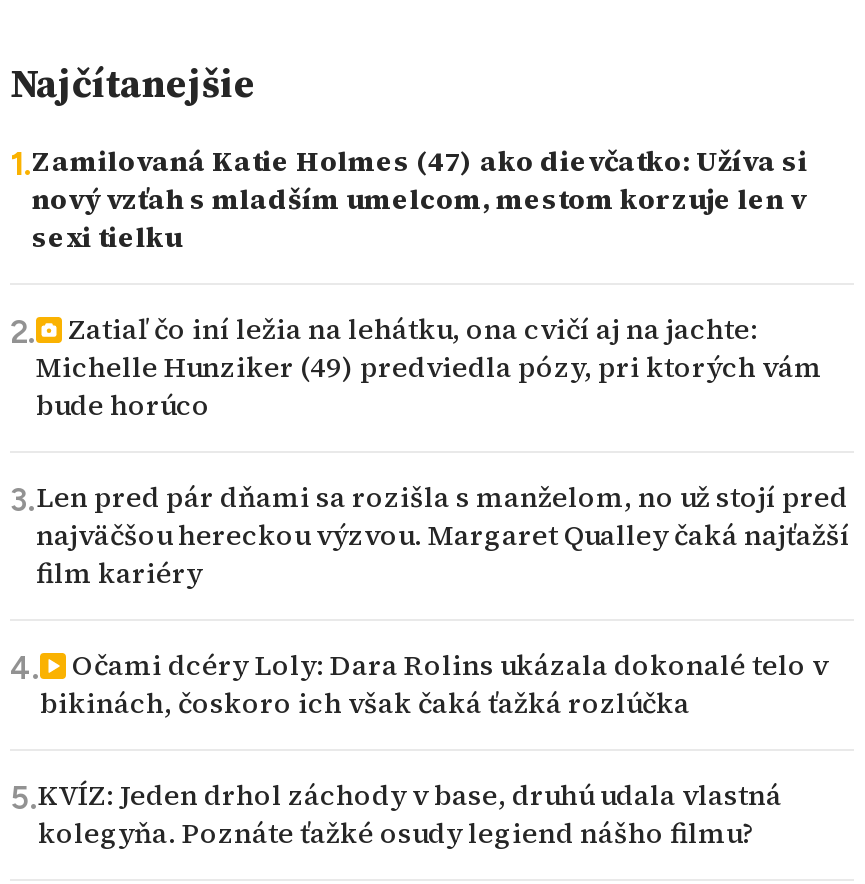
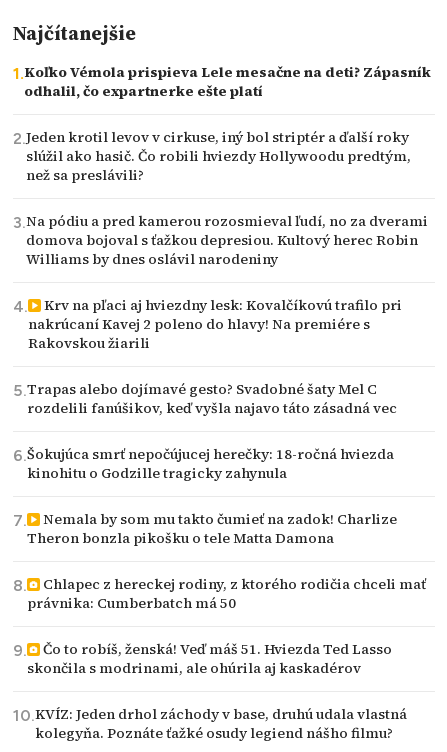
- Zamilovaná Katie Holmes (47) ako dievčatko: Užíva si
- nový vzťah s mladším umelcom, mestom korzuje len v
- sexi tielku
- Zatiaľ čo iní ležia na lehátku, ona cvičí aj na jachte:
- Michelle Hunziker (49) predviedla pózy, pri ktorých vám
- bude horúco
- Len pred pár dňami sa rozišla s manželom, no už stojí pred
- najväčšou hereckou výzvou. Margaret Qualley čaká najťažší
- film kariéry
- Očami dcéry Loly: Dara Rolins ukázala dokonalé telo v
- bikinách, čoskoro ich však čaká ťažká rozlúčka
+ Koľko Vémola prispieva Lele mesačne na deti? Zápasník
+ odhalil, čo expartnerke ešte platí
+ Jeden krotil levov v cirkuse, iný bol striptér a ďalší roky
+ slúžil ako hasič. Čo robili hviezdy Hollywoodu predtým,
+ než sa preslávili?
+ Na pódiu a pred kamerou rozosmieval ľudí, no za dverami
+ domova bojoval s ťažkou depresiou. Kultový herec Robin
+ Williams by dnes oslávil narodeniny
+ Krv na pľaci aj hviezdny lesk: Kovalčíkovú trafilo pri
+ nakrúcaní Kavej 2 poleno do hlavy! Na premiére s
+ Rakovskou žiarili
+ Trapas alebo dojímavé gesto? Svadobné šaty Mel C
+ rozdelili fanúšikov, keď vyšla najavo táto zásadná vec
+ Šokujúca smrť nepočújucej herečky: 18-ročná hviezda
+ kinohitu o Godzille tragicky zahynula
+ Nemala by som mu takto čumieť na zadok! Charlize
+ Theron bonzla pikošku o tele Matta Damona
+ Chlapec z hereckej rodiny, z ktorého rodičia chceli mať
+ právnika: Cumberbatch má 50
+ Čo to robíš, ženská! Veď máš 51. Hviezda Ted Lasso
+ skončila s modrinami, ale ohúrila aj kaskadérov
